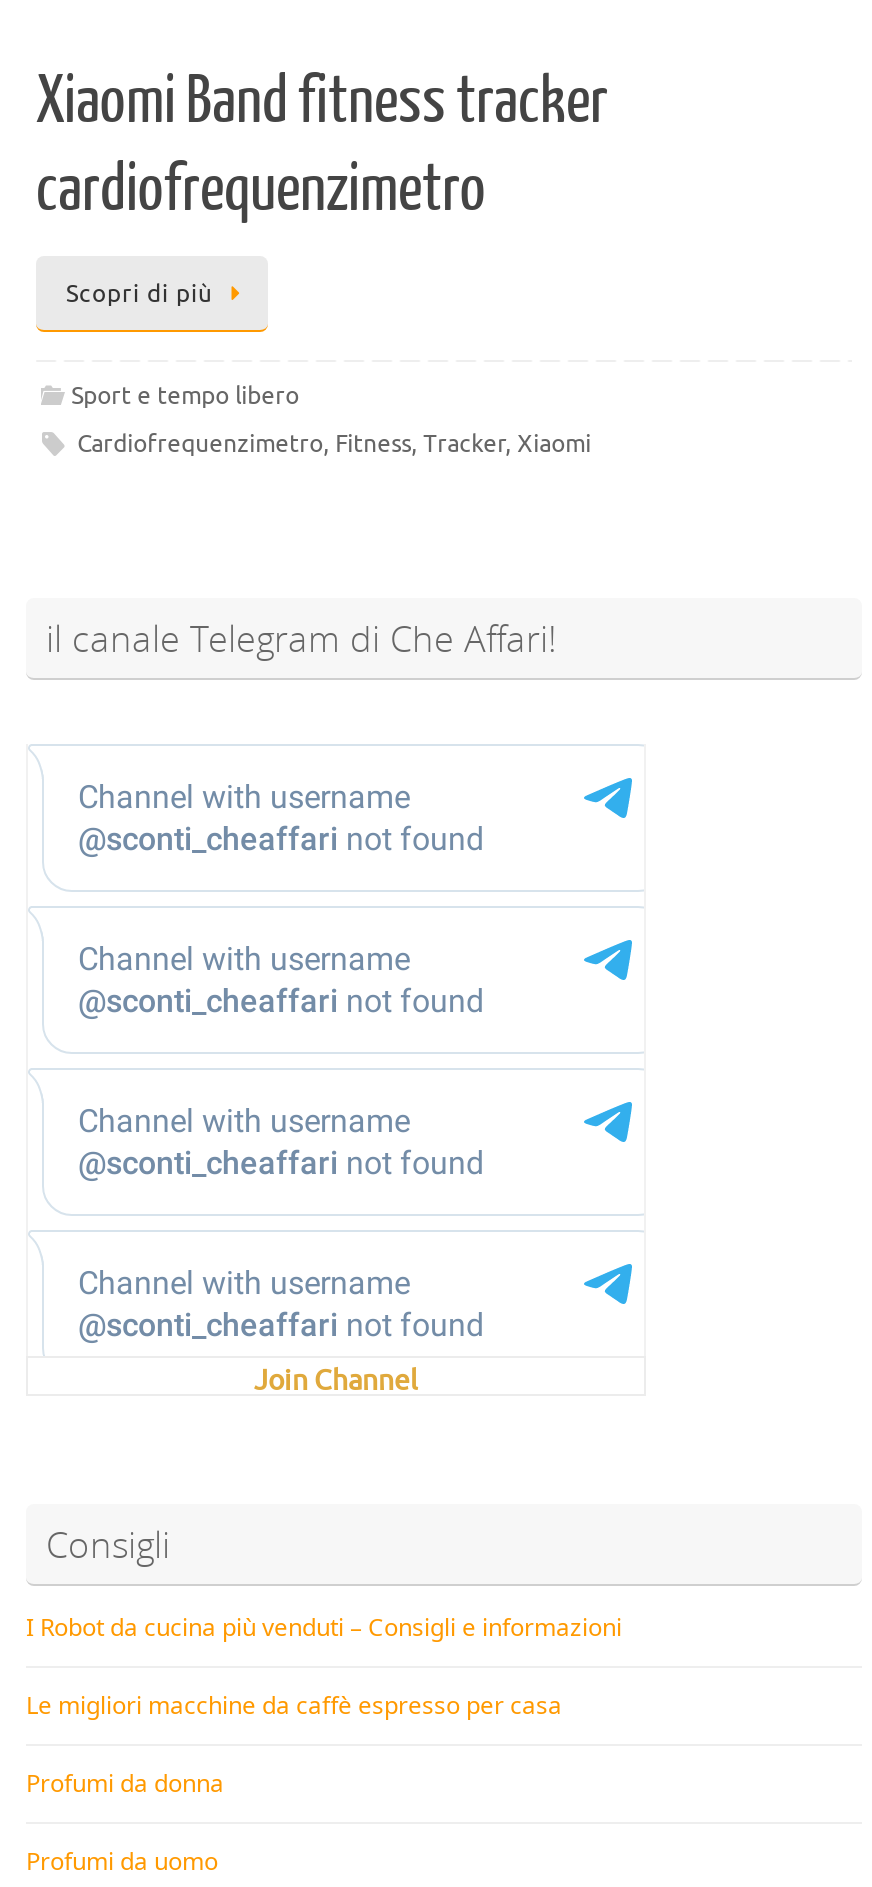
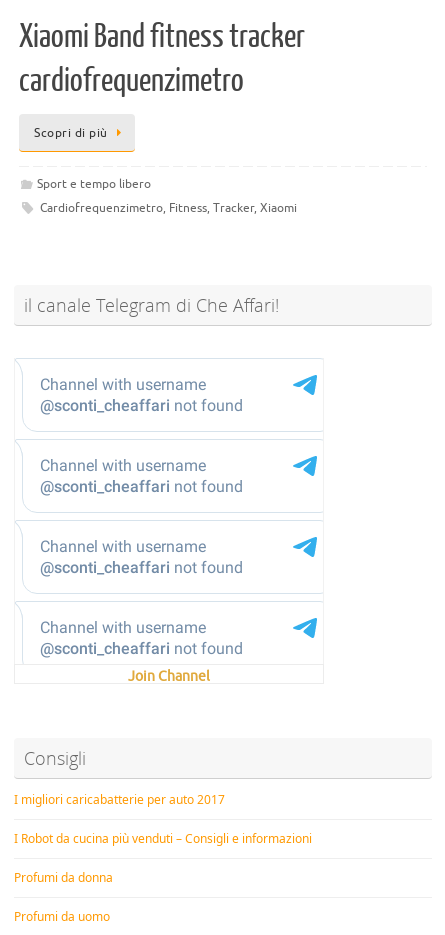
+ I migliori caricabatterie per auto 2017

moved down: I Robot da cucina più venduti – Consigli e informazioni

- Le migliori macchine da caffè espresso per casa
